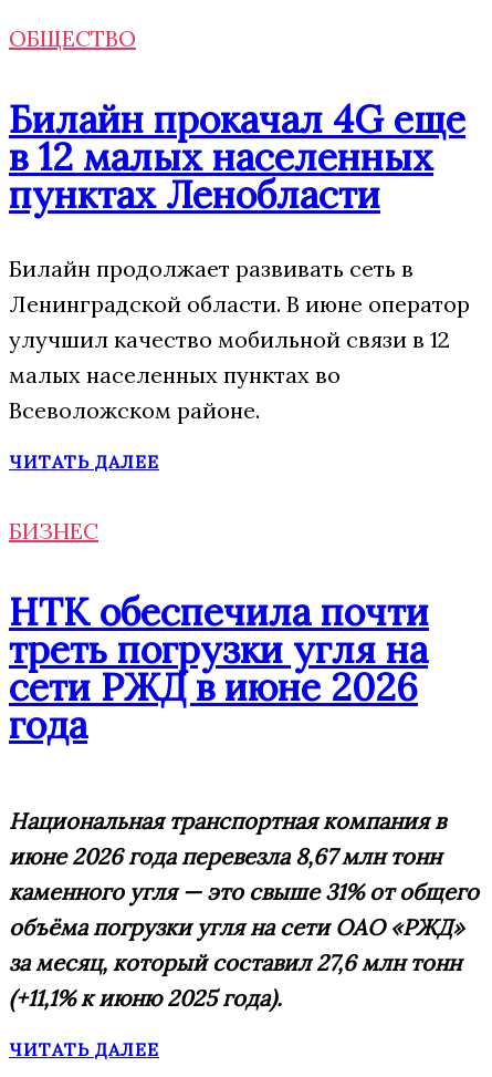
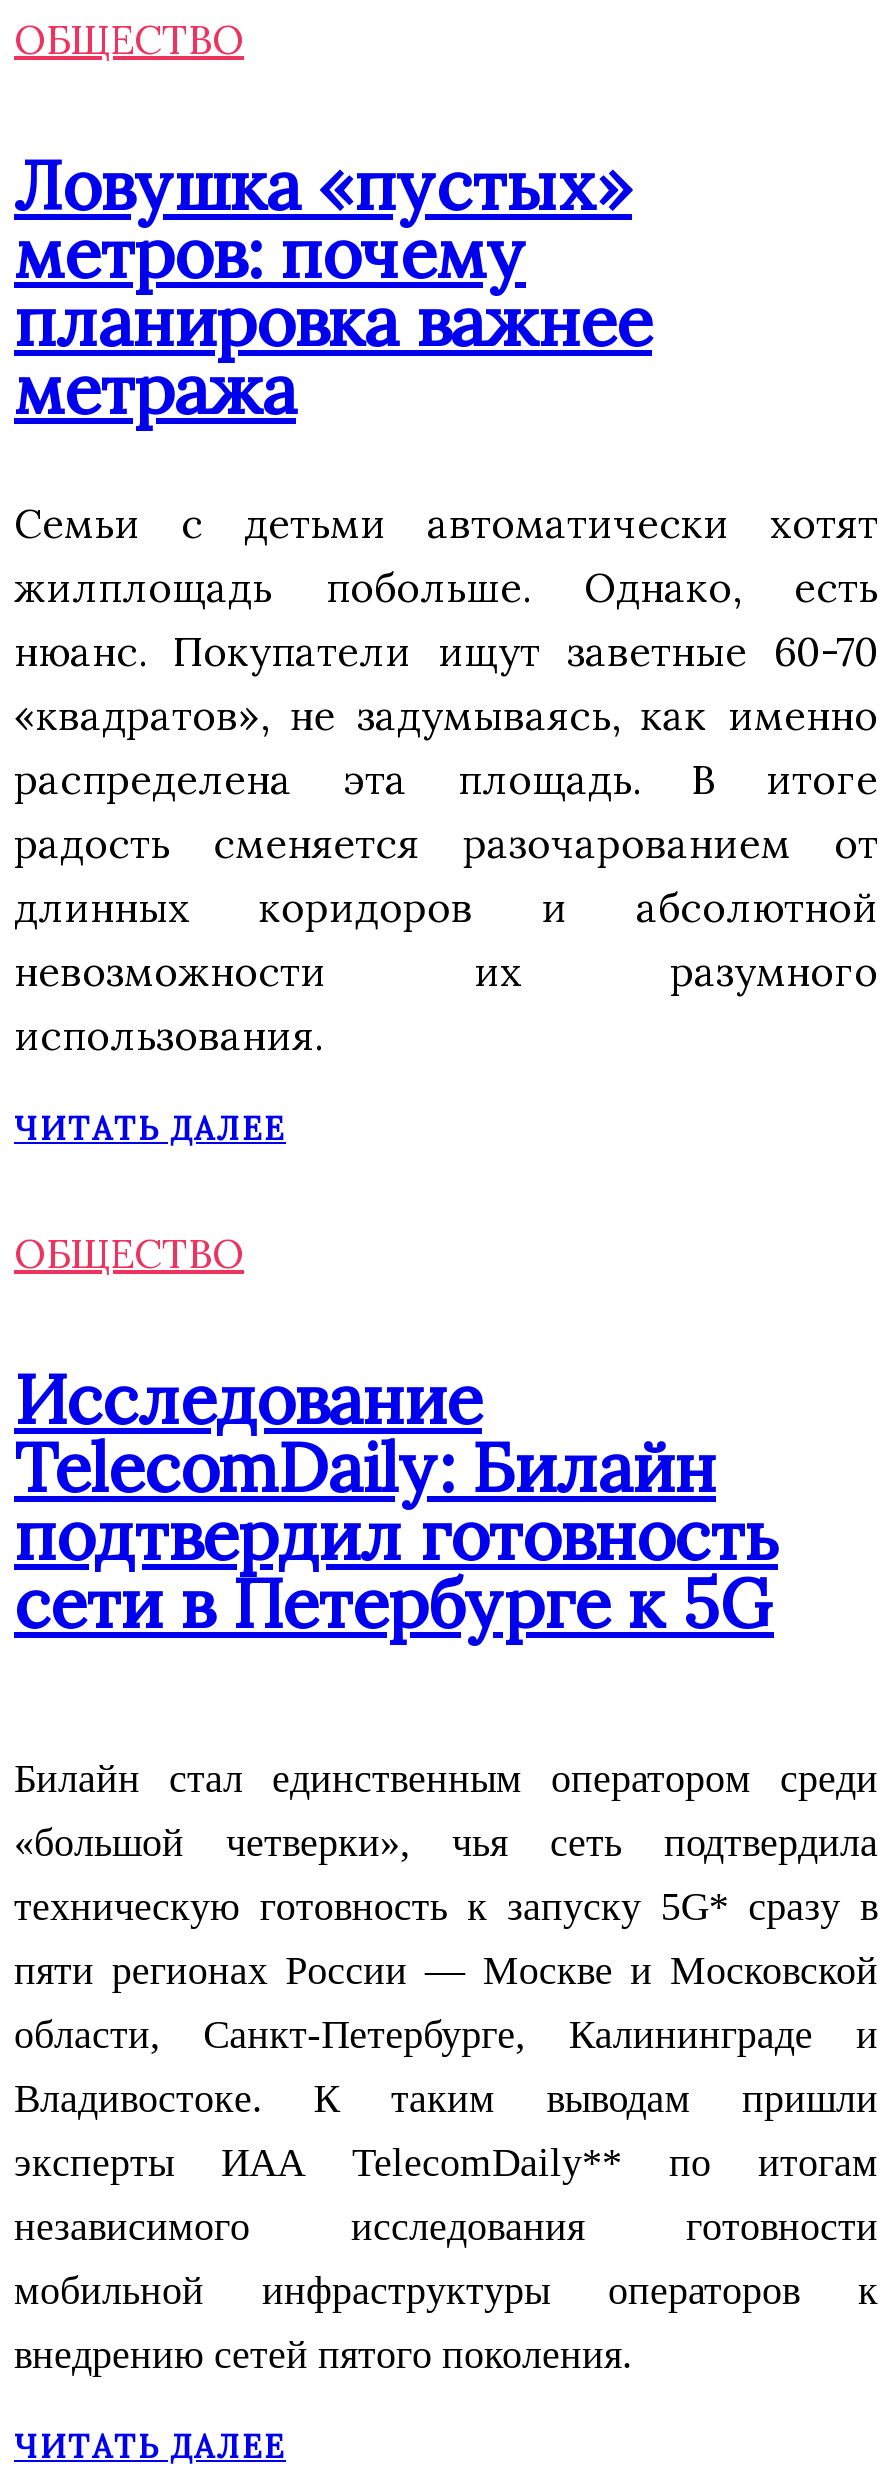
- Билайн прокачал 4G еще
- в 12 малых населенных
- пунктах Ленобласти
+ Ловушка «пустых»
+ метров: почему
+ планировка важнее
+ метража

- Билайн продолжает развивать сеть в
- Ленинградской области. В июне оператор
- улучшил качество мобильной связи в 12
- малых населенных пунктах во
- Всеволожском районе.
+ Семьи с детьми автоматически хотят
+ жилплощадь побольше. Однако, есть
+ нюанс. Покупатели ищут заветные 60-70
+ «квадратов», не задумываясь, как именно
+ распределена эта площадь. В итоге
+ радость сменяется разочарованием от
+ длинных коридоров и абсолютной
+ невозможности их разумного
+ использования.

- БИЗНЕС
- НТК обеспечила почти
- треть погрузки угля на
- сети РЖД в июне 2026
- года
- Национальная транспортная компания в
- июне 2026 года перевезла 8,67 млн тонн
- каменного угля — это свыше 31% от общего
- объёма погрузки угля на сети ОАО «РЖД»
- за месяц, который составил 27,6 млн тонн
- (+11,1% к июню 2025 года).
+ ОБЩЕСТВО
+ Исследование
+ TelecomDaily: Билайн
+ подтвердил готовность
+ сети в Петербурге к 5G
+ Билайн стал единственным оператором среди
+ «большой четверки», чья сеть подтвердила
+ техническую готовность к запуску 5G* сразу в
+ пяти регионах России — Москве и Московской
+ области, Санкт-Петербурге, Калининграде и
+ Владивостоке. К таким выводам пришли
+ эксперты ИАА TelecomDaily** по итогам
+ независимого исследования готовности
+ мобильной инфраструктуры операторов к
+ внедрению сетей пятого поколения.
